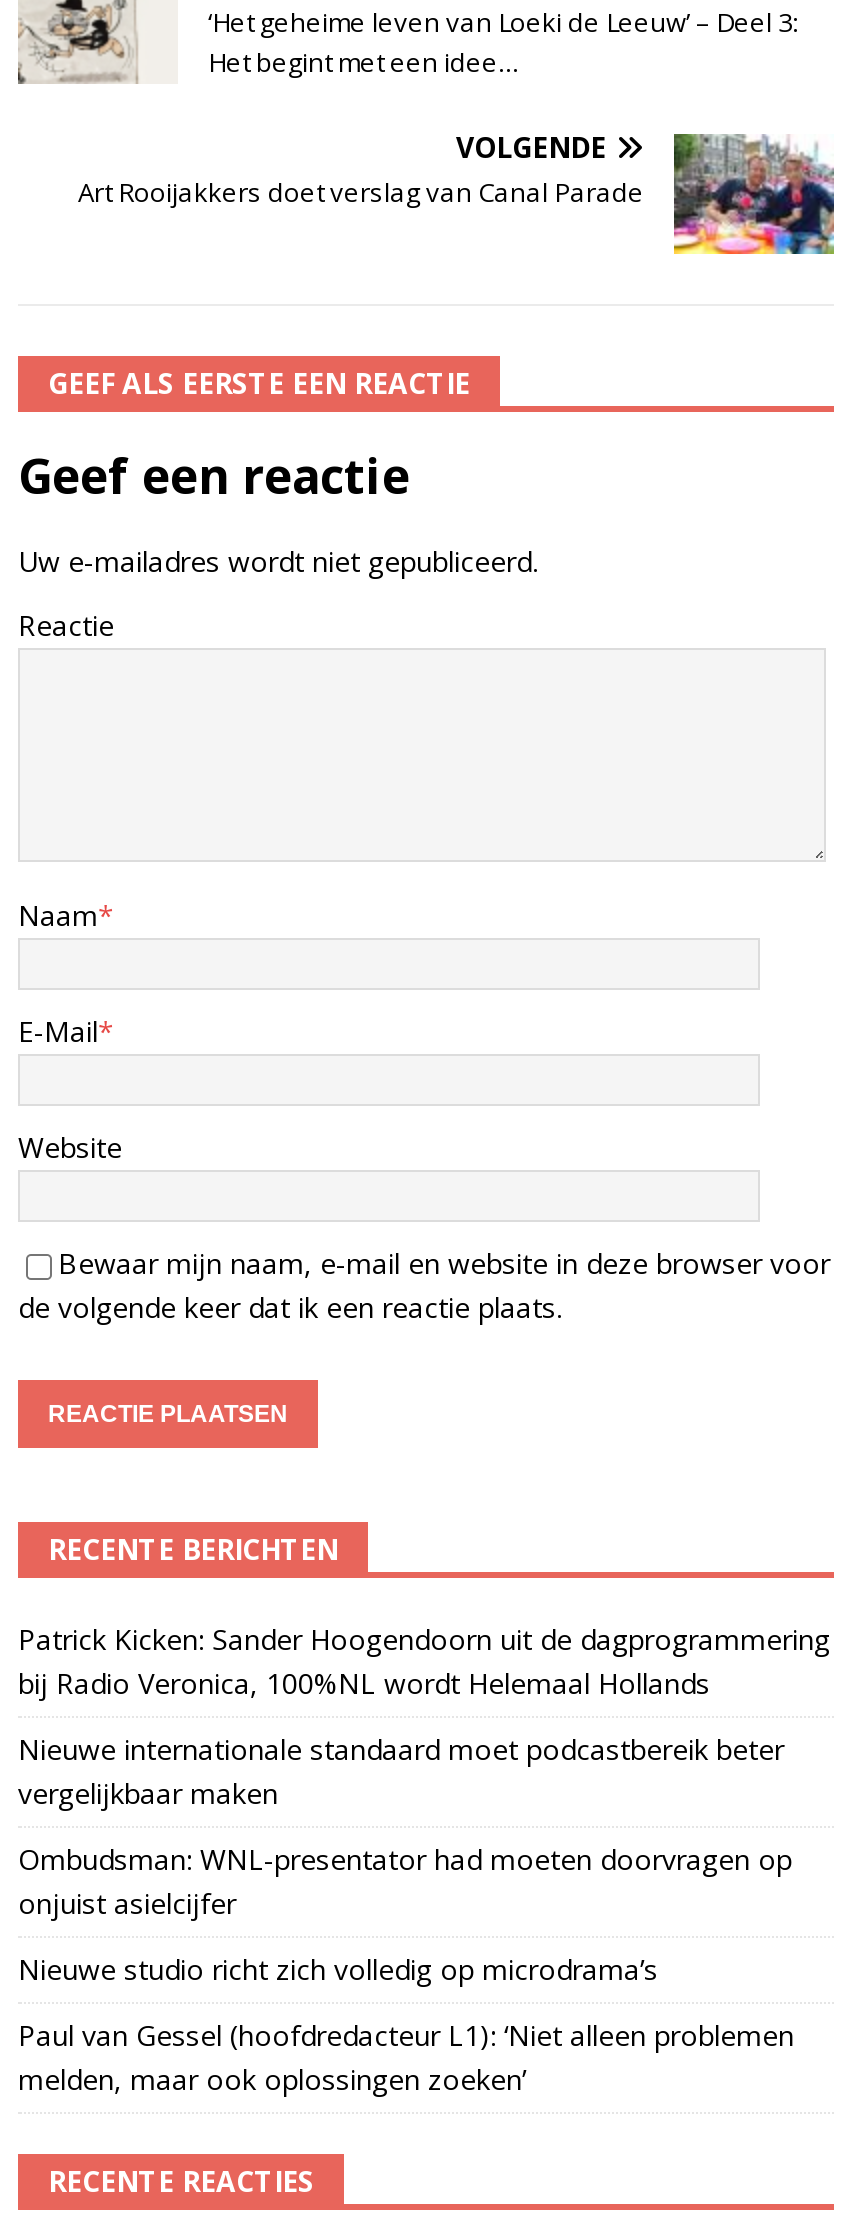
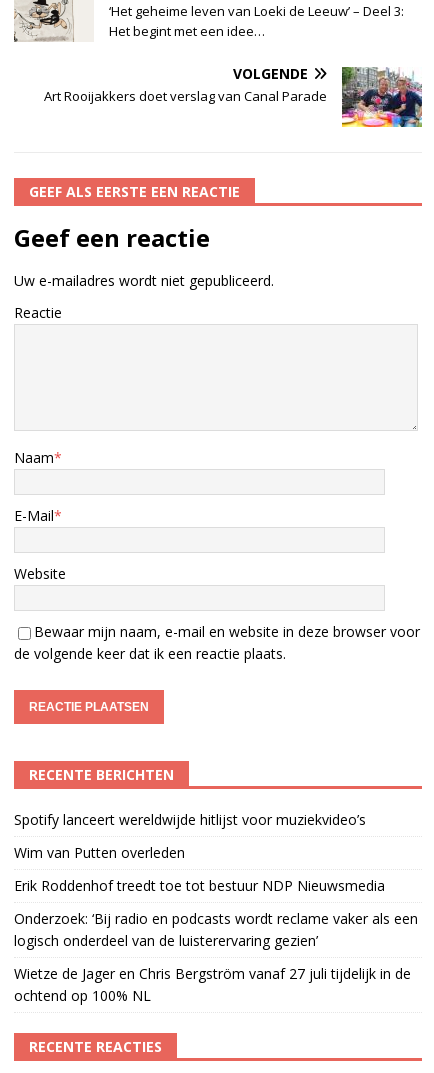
- Patrick Kicken: Sander Hoogendoorn uit de dagprogrammering
- bij Radio Veronica, 100%NL wordt Helemaal Hollands
+ Spotify lanceert wereldwijde hitlijst voor muziekvideo’s

- Nieuwe internationale standaard moet podcastbereik beter
- vergelijkbaar maken
+ Wim van Putten overleden

- Ombudsman: WNL-presentator had moeten doorvragen op
- onjuist asielcijfer
+ Erik Roddenhof treedt toe tot bestuur NDP Nieuwsmedia

- Nieuwe studio richt zich volledig op microdrama’s
+ Onderzoek: ‘Bij radio en podcasts wordt reclame vaker als een
+ logisch onderdeel van de luisterervaring gezien’

- Paul van Gessel (hoofdredacteur L1): ‘Niet alleen problemen
- melden, maar ook oplossingen zoeken’
+ Wietze de Jager en Chris Bergström vanaf 27 juli tijdelijk in de
+ ochtend op 100% NL
